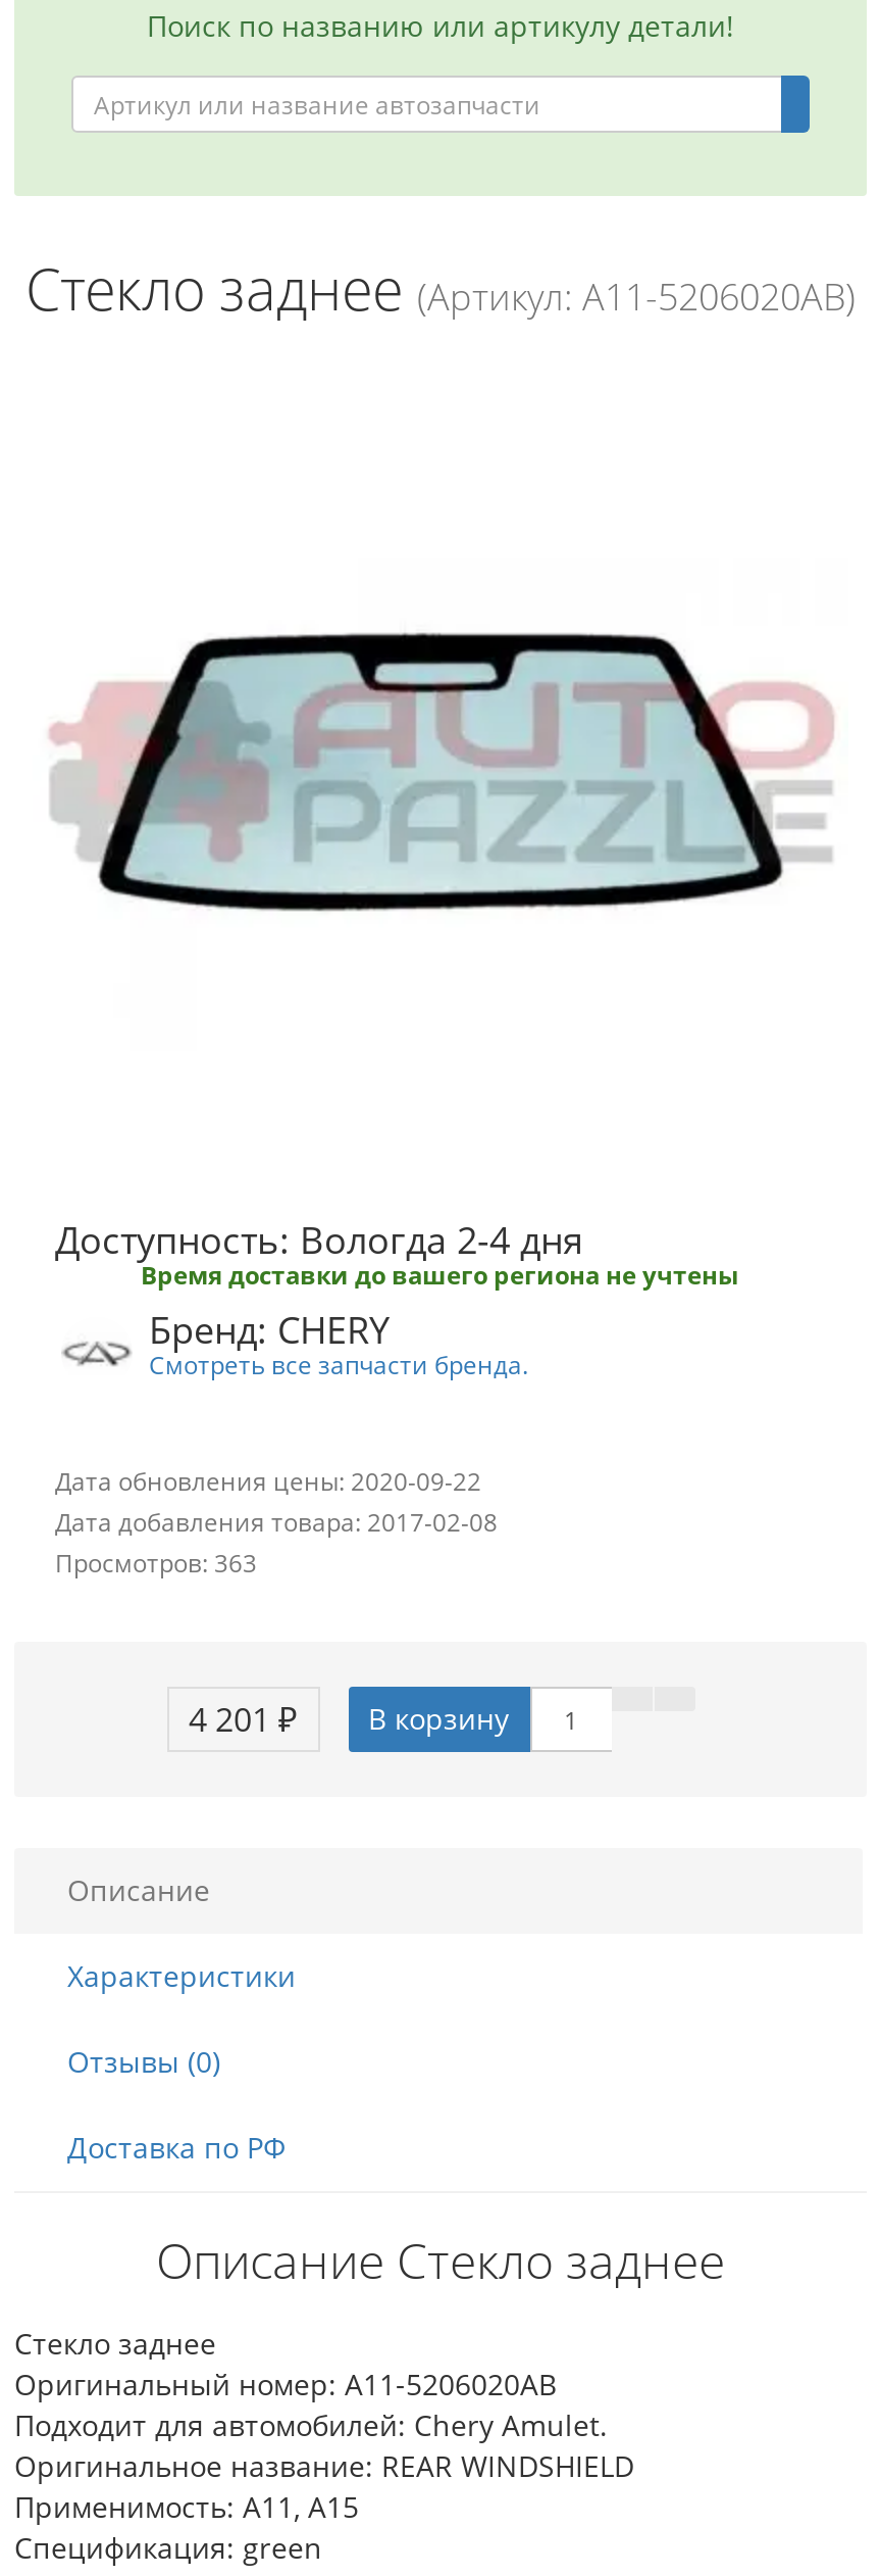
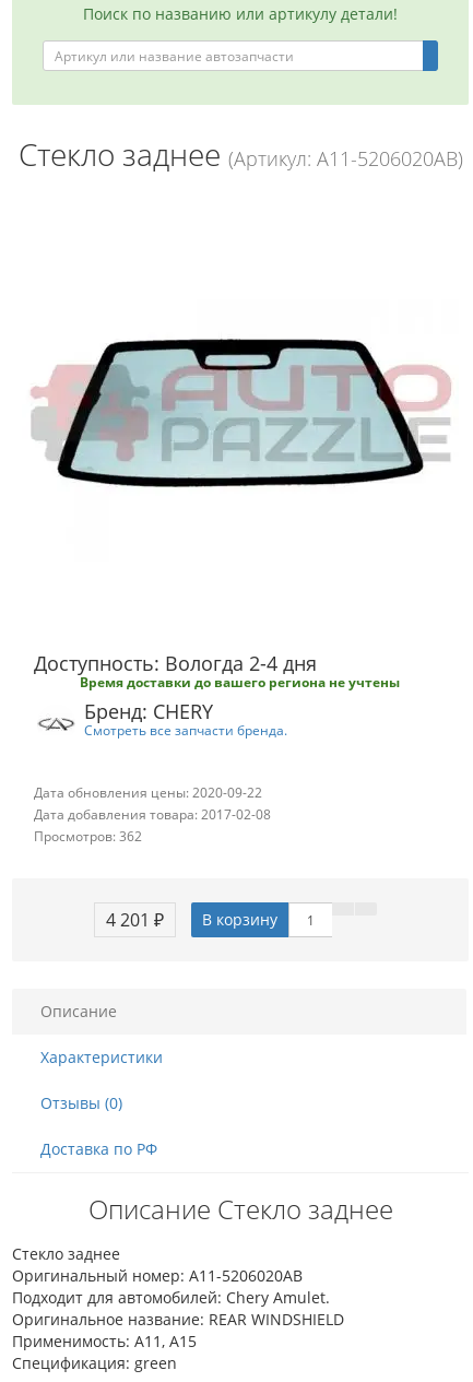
- Просмотров: 363
+ Просмотров: 362
